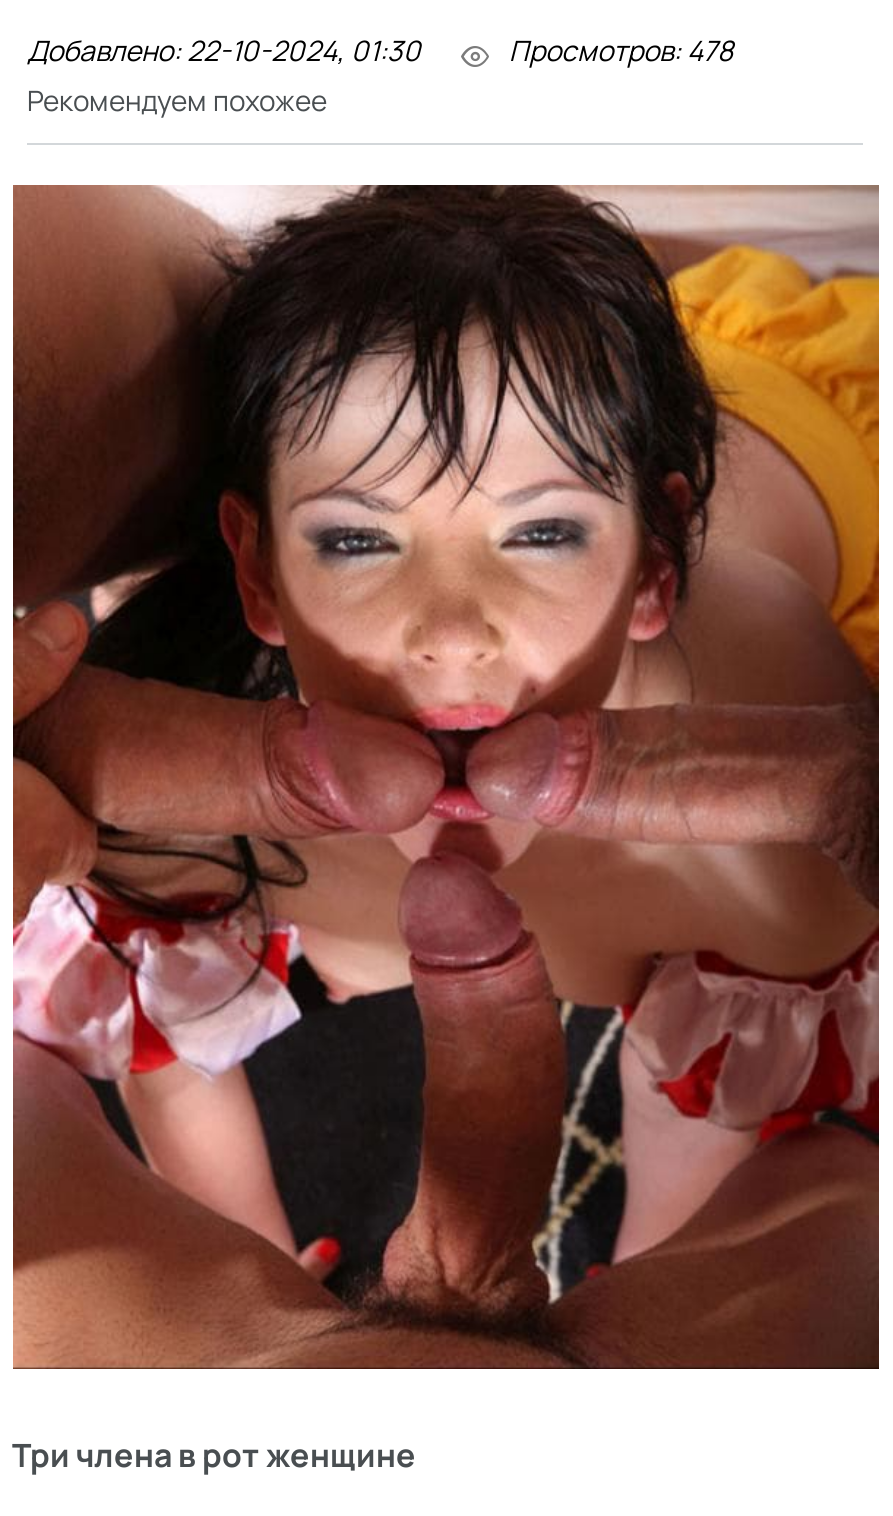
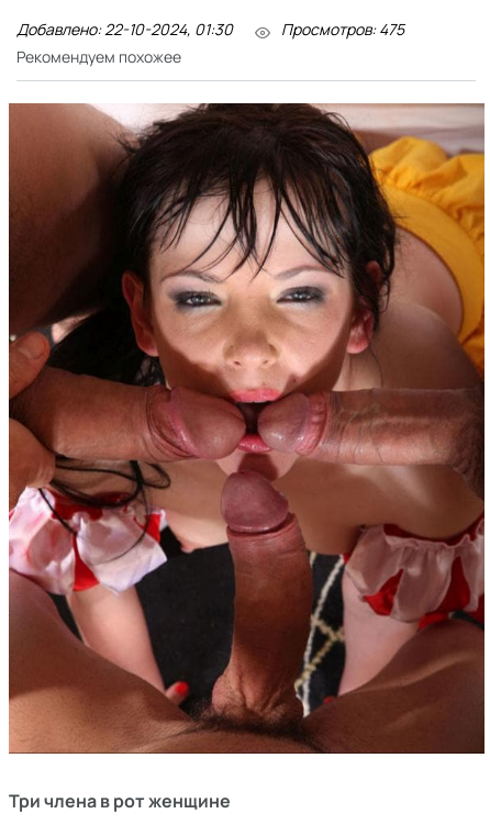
- Просмотров: 478
+ Просмотров: 475
